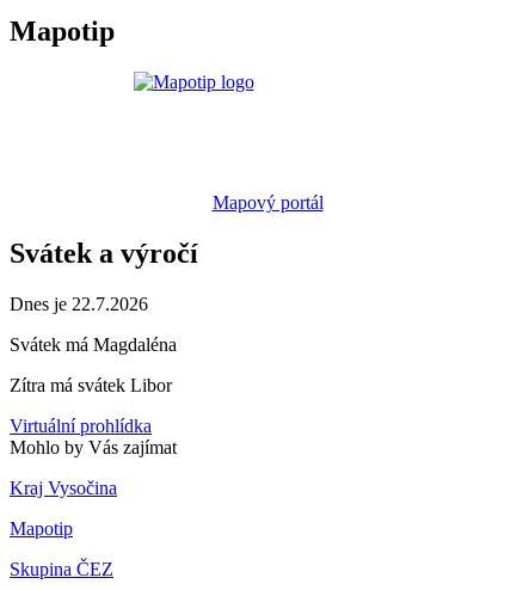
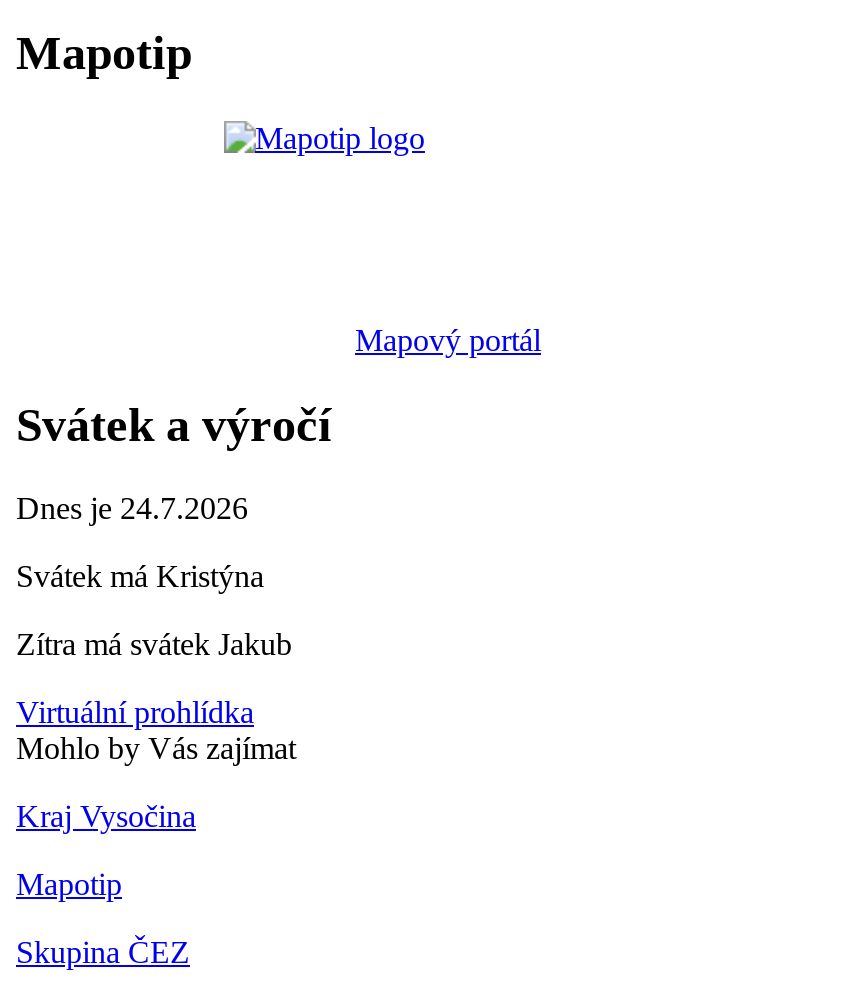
- Dnes je 22.7.2026
+ Dnes je 24.7.2026

- Svátek má Magdaléna
+ Svátek má Kristýna

- Zítra má svátek Libor
+ Zítra má svátek Jakub
